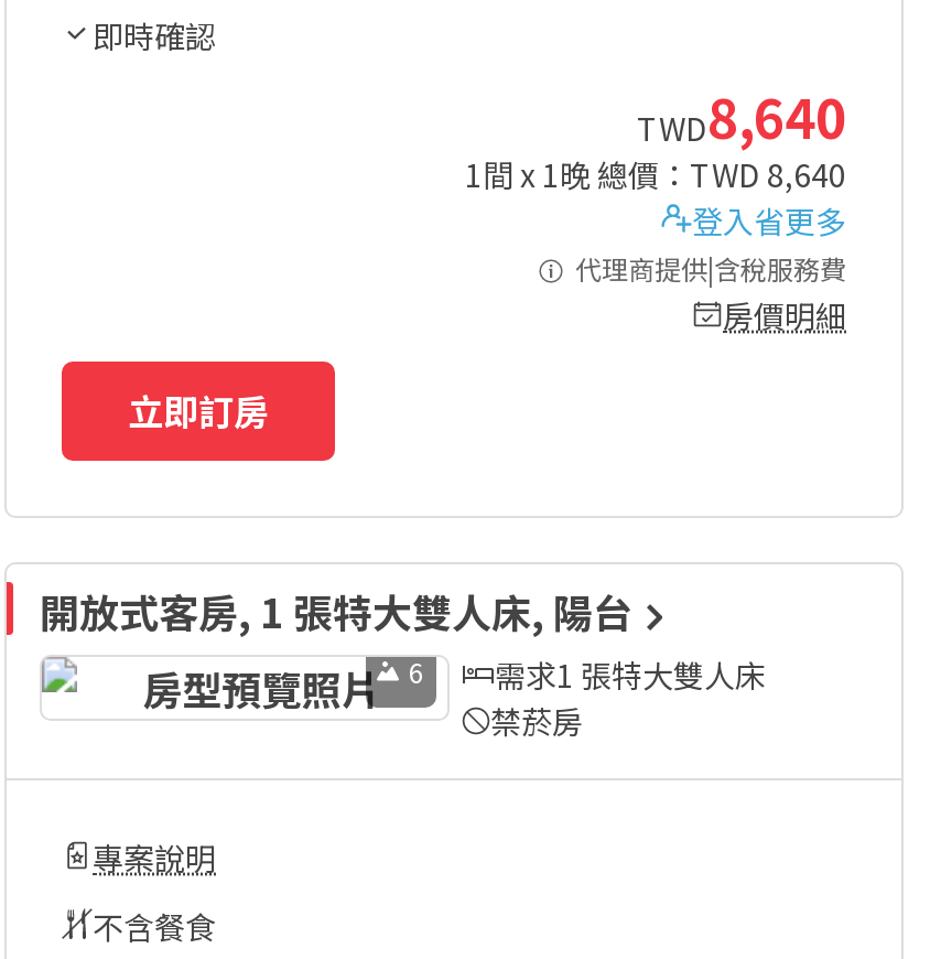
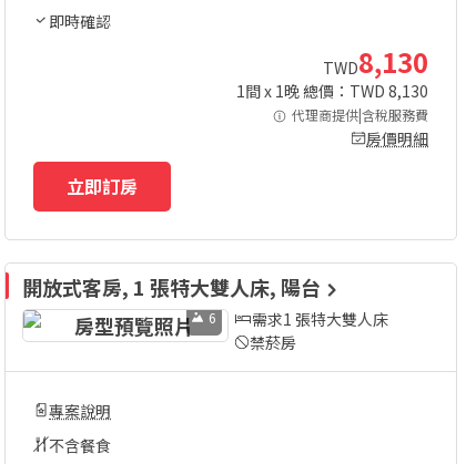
- TWD8,640
- 1間 x 1晚 總價：TWD 8,640
- 登入省更多
+ TWD8,130
+ 1間 x 1晚 總價：TWD 8,130
